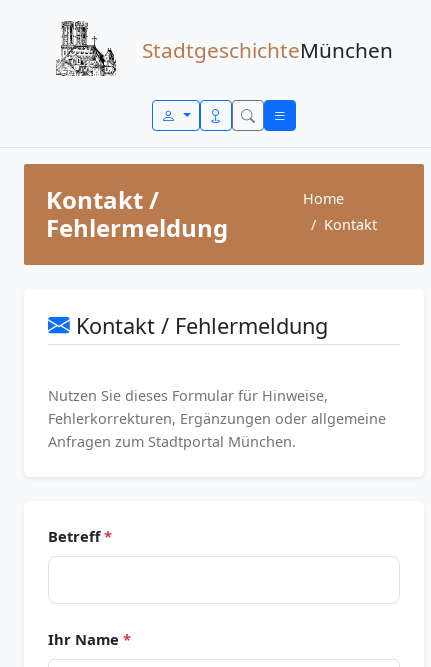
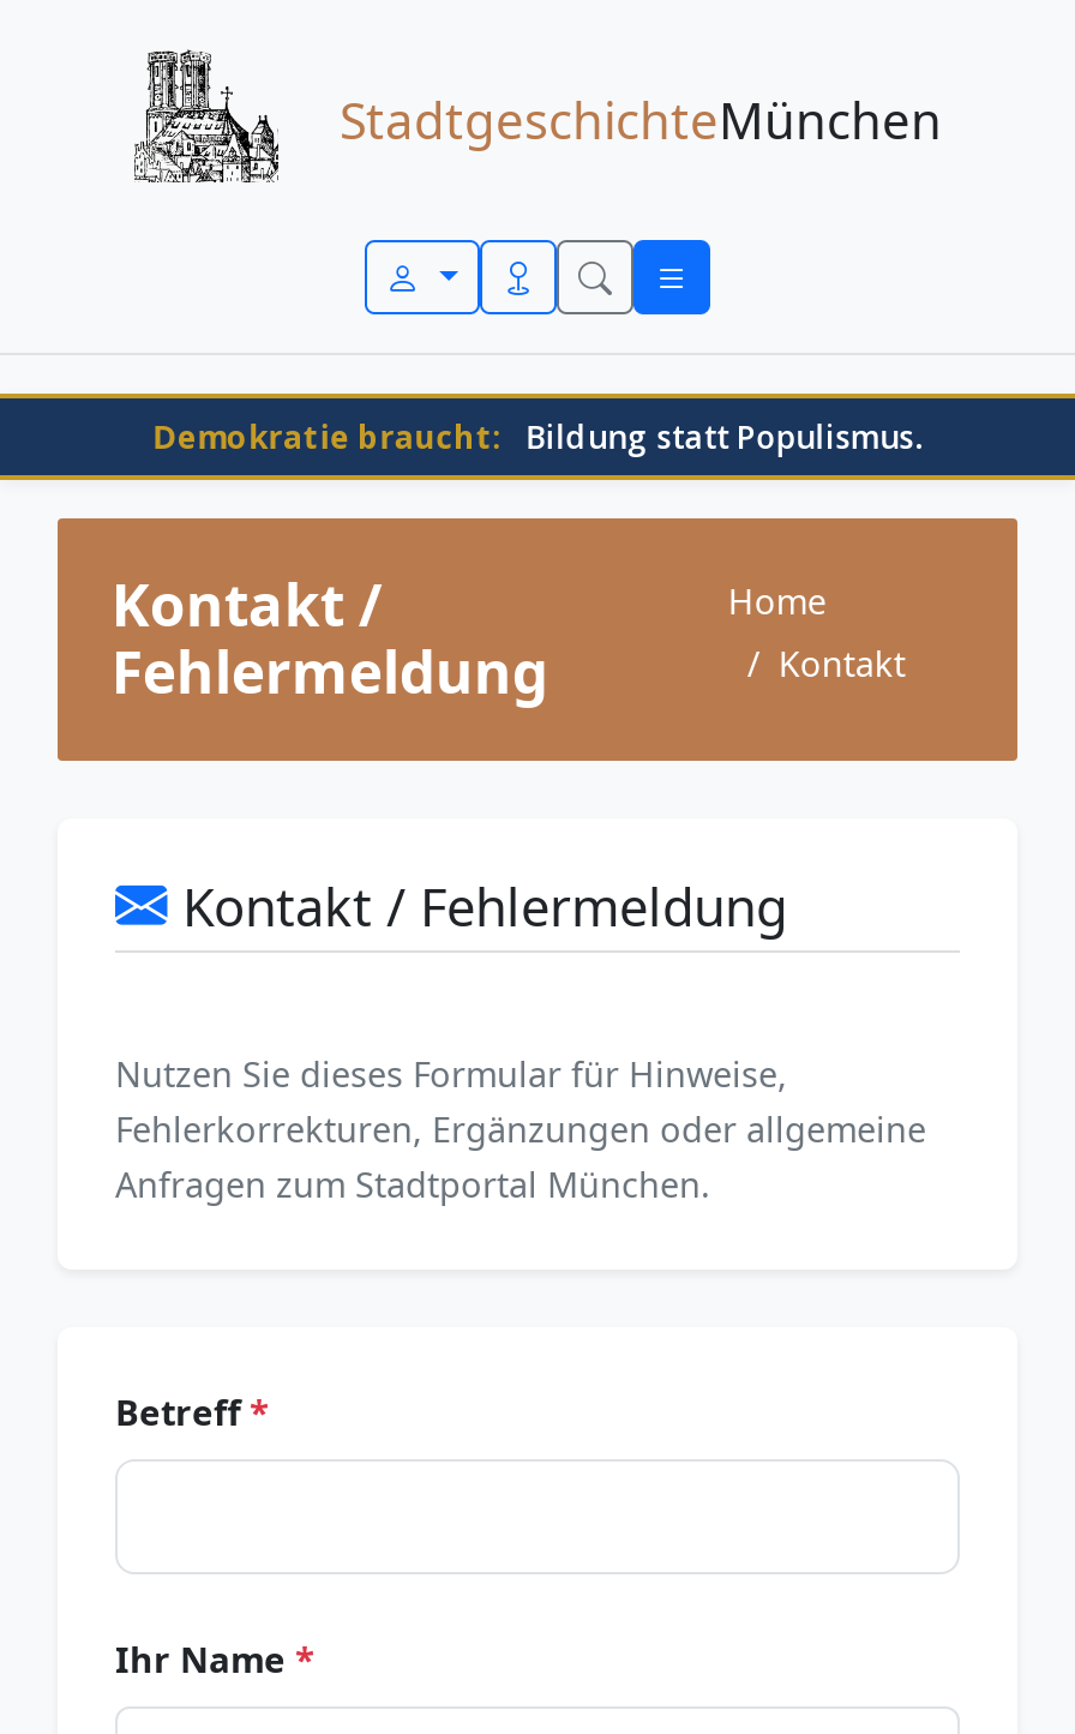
+ Demokratie braucht: Bildung statt Populismus.
